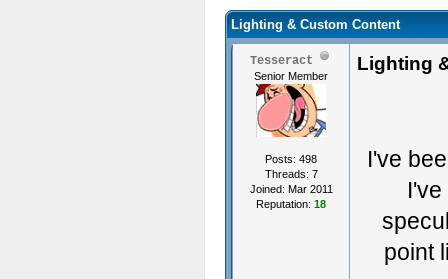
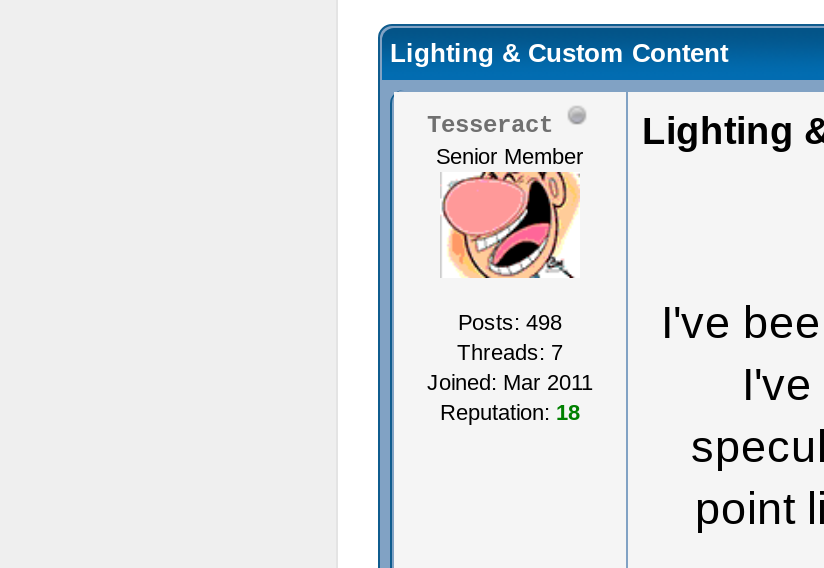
- [image]
+ [image]
